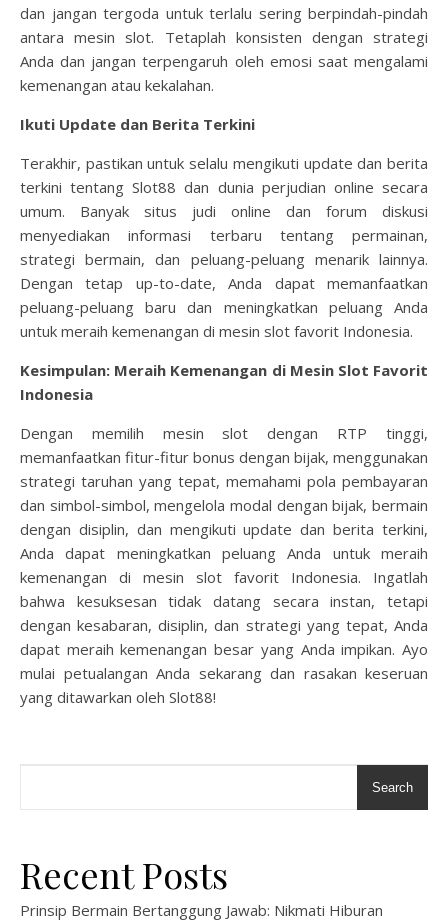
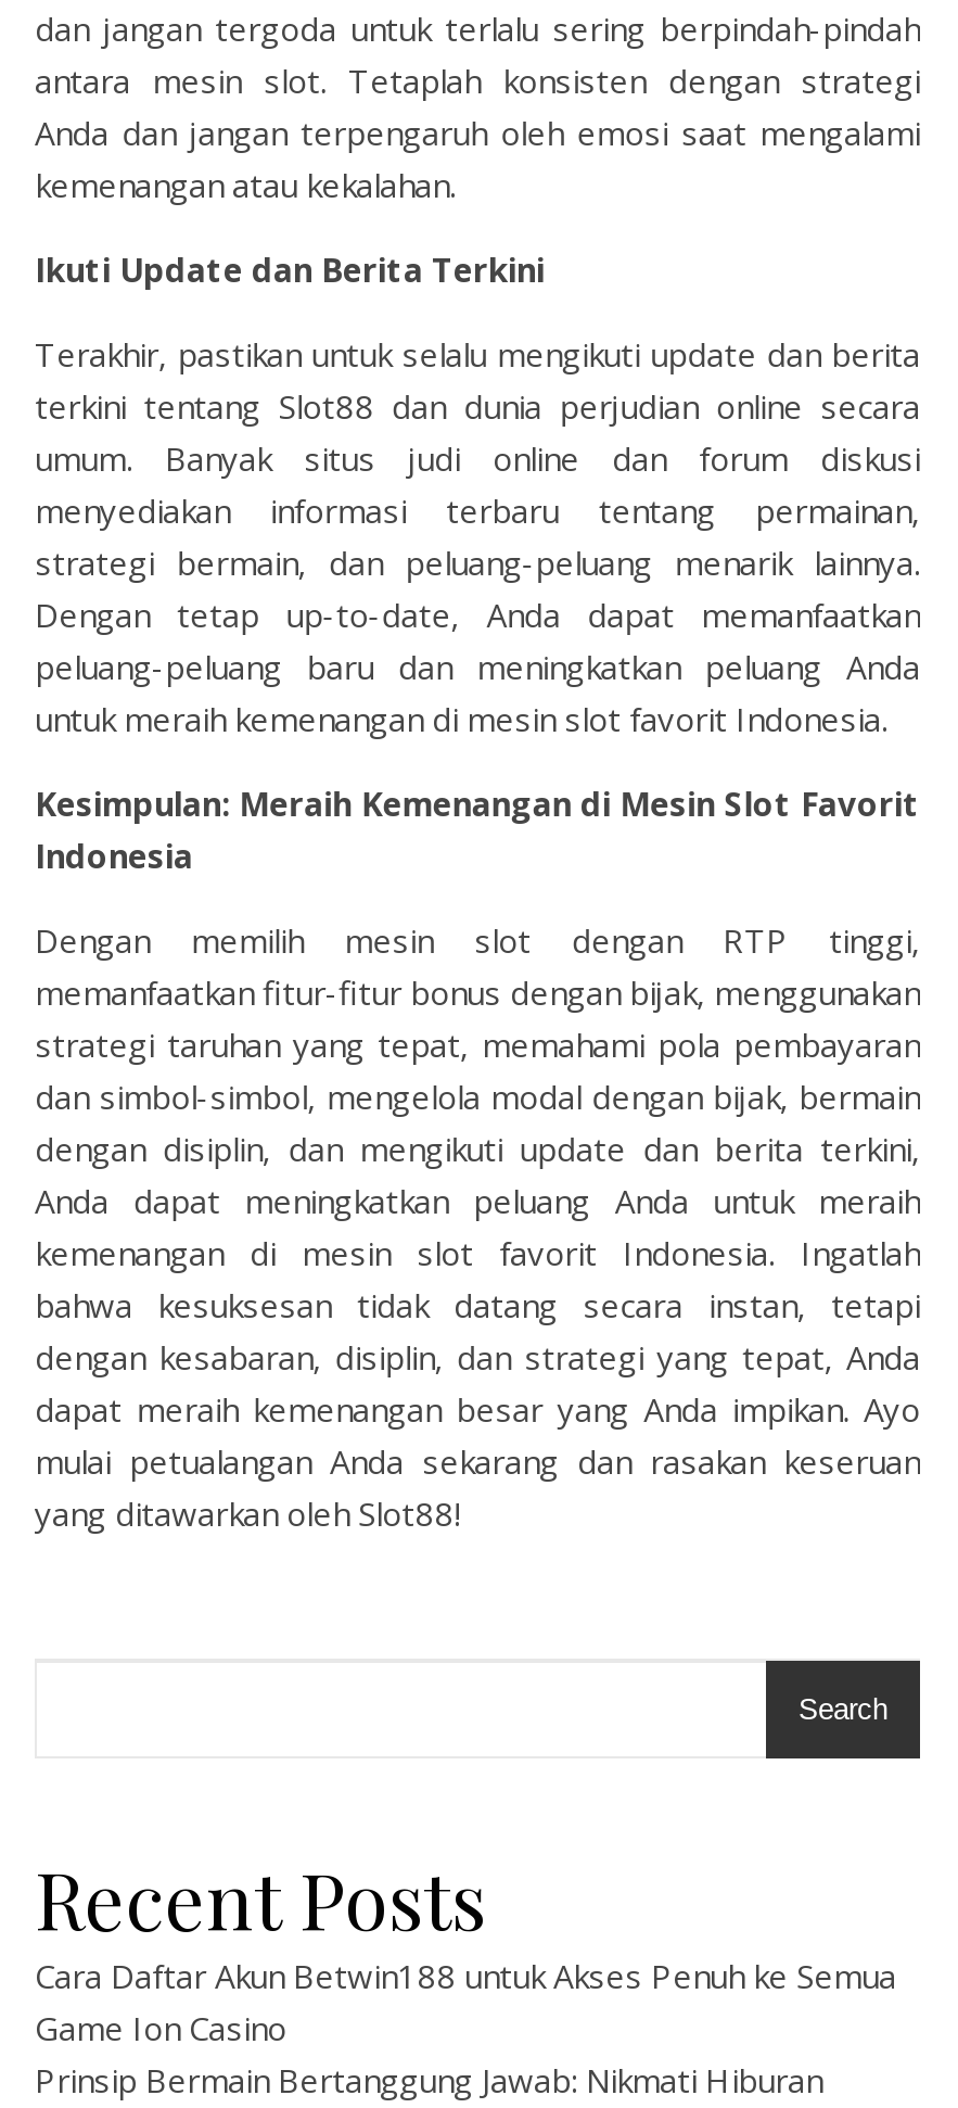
+ Cara Daftar Akun Betwin188 untuk Akses Penuh ke Semua
+ Game Ion Casino
